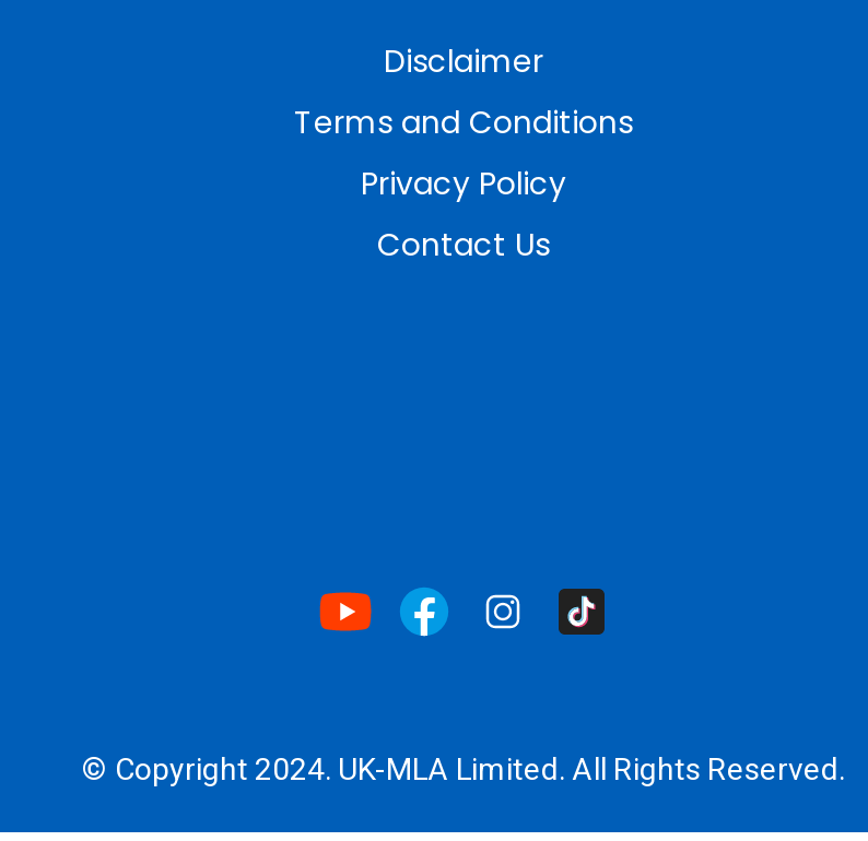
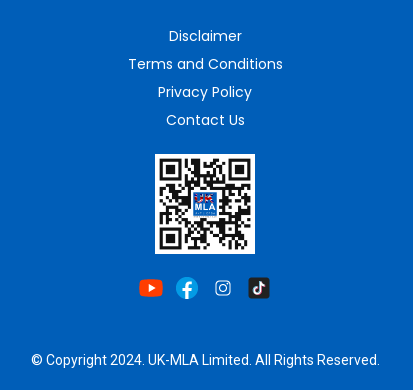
+ [image]
